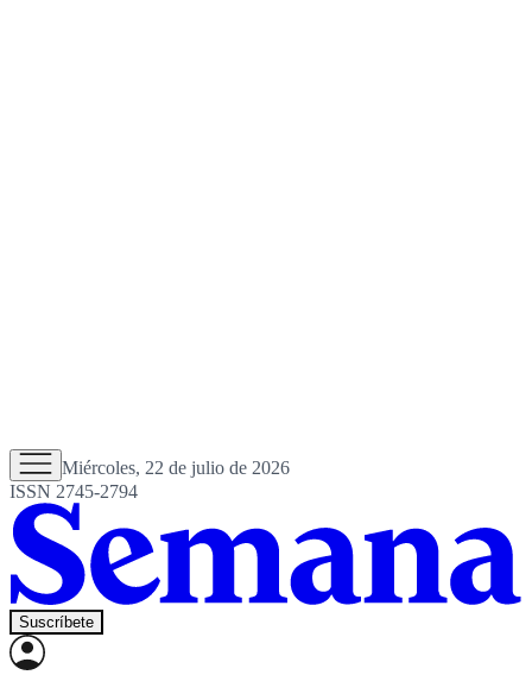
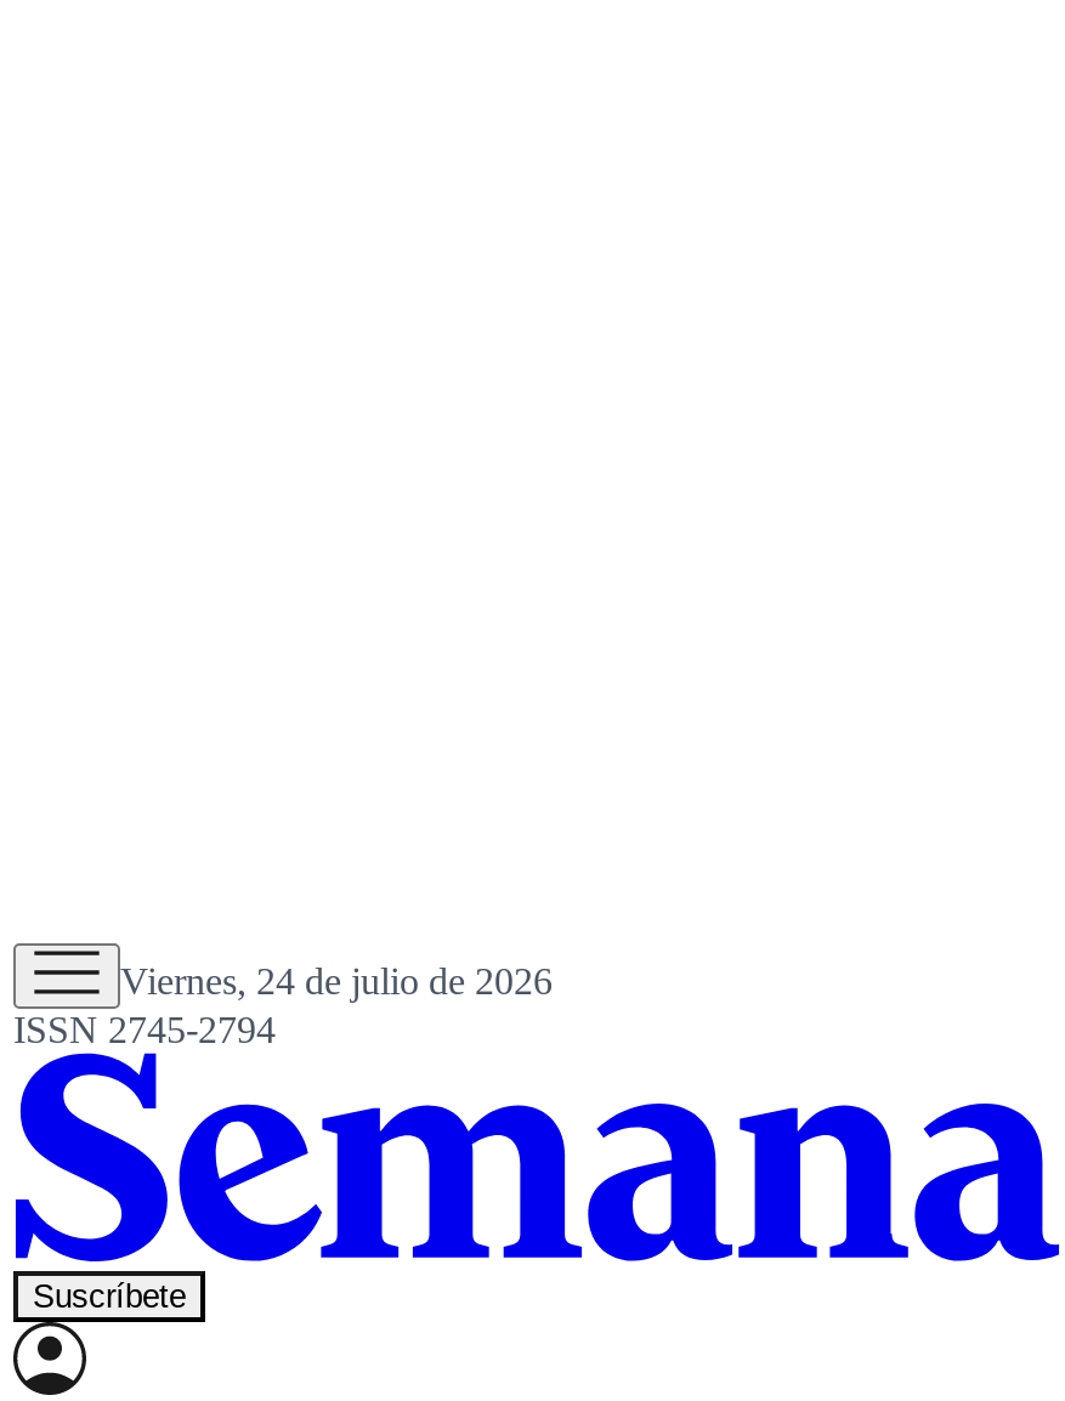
- Miércoles, 22 de julio de 2026
+ Viernes, 24 de julio de 2026
